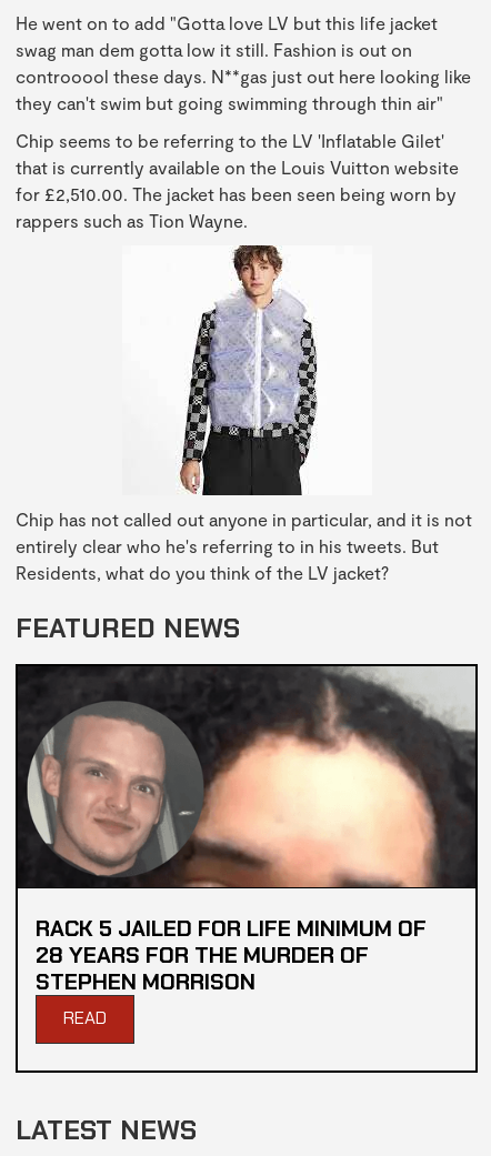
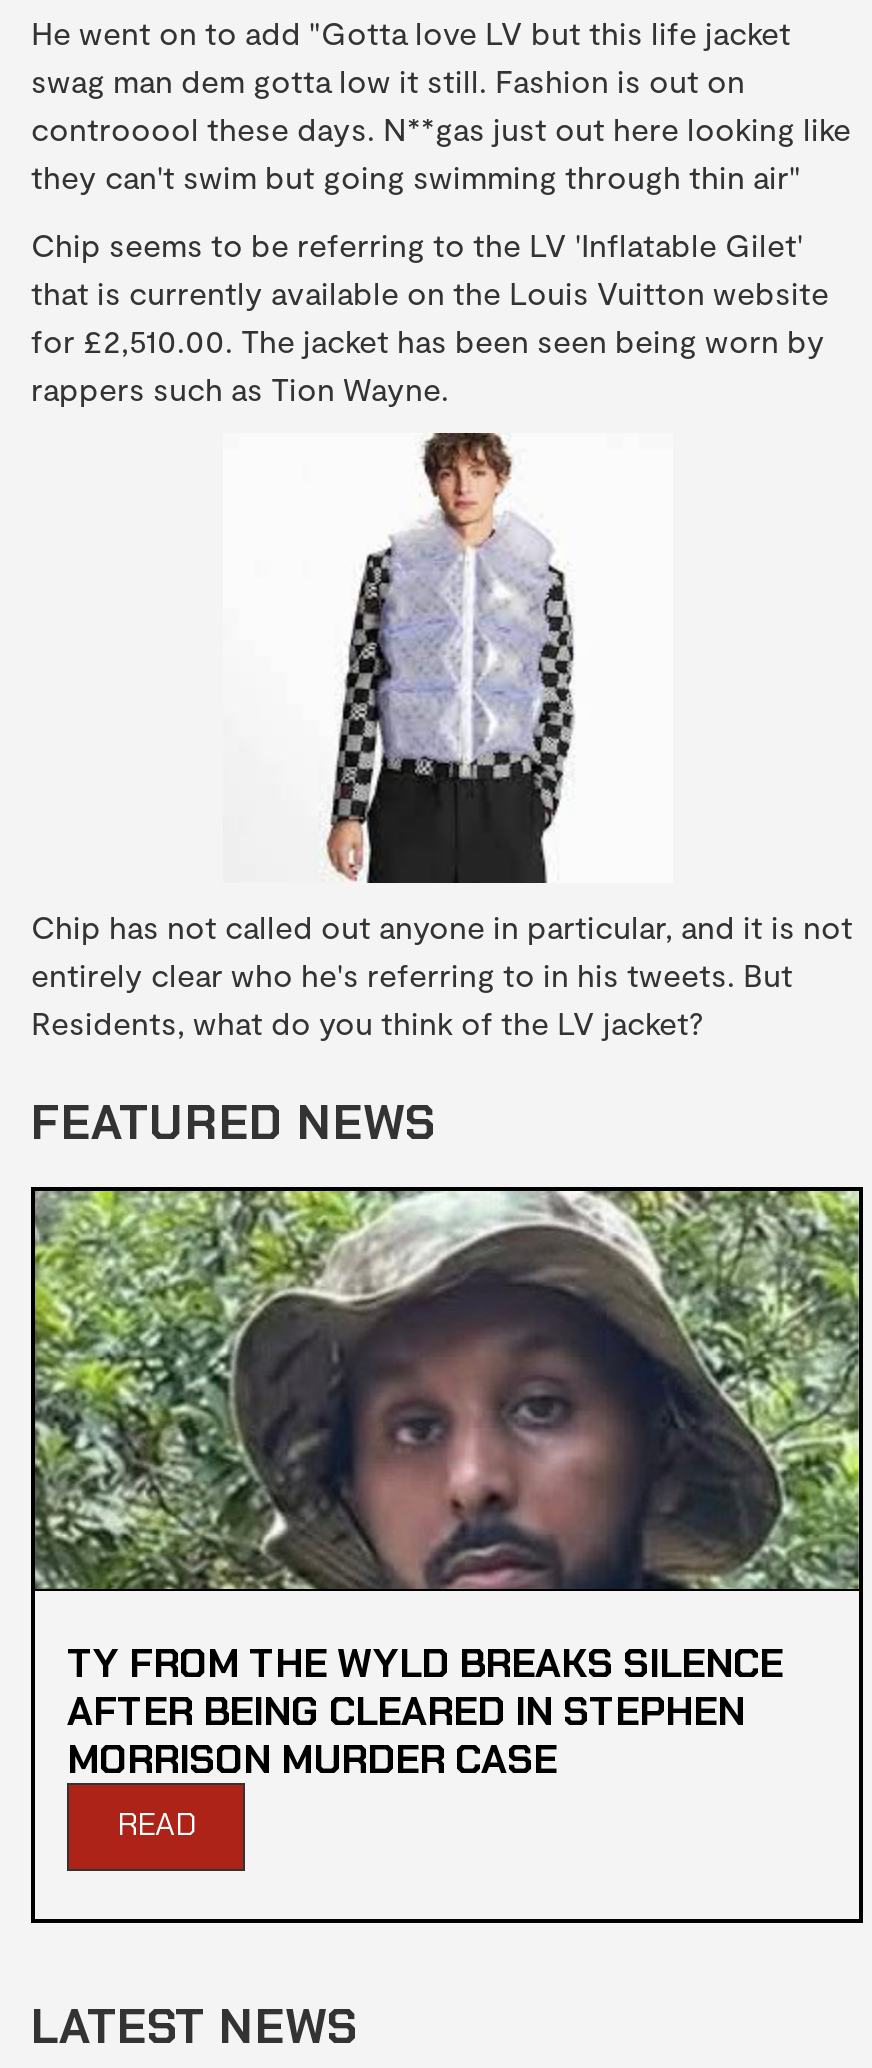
- [image]
- RACK 5 JAILED FOR LIFE MINIMUM OF
- 28 YEARS FOR THE MURDER OF
- STEPHEN MORRISON
+ [image]
+ TY FROM THE WYLD BREAKS SILENCE
+ AFTER BEING CLEARED IN STEPHEN
+ MORRISON MURDER CASE
